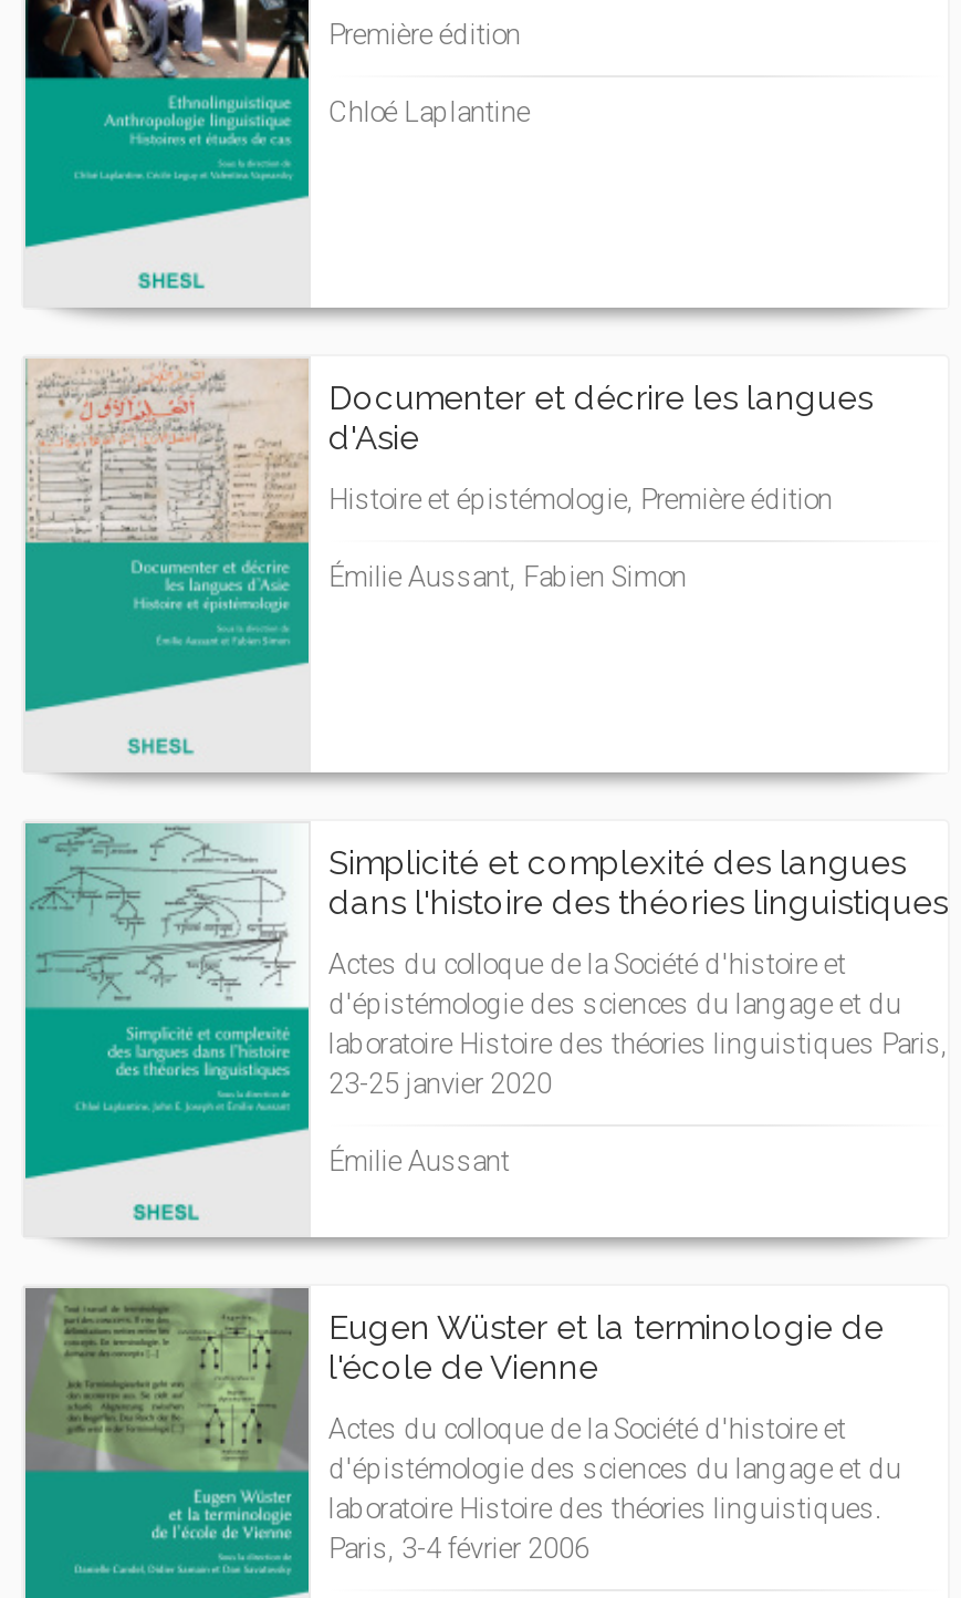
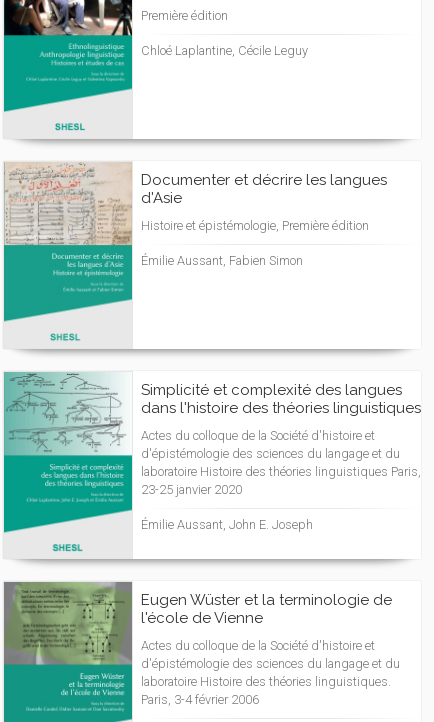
- Chloé Laplantine
+ Chloé Laplantine, Cécile Leguy

- Émilie Aussant
+ Émilie Aussant, John E. Joseph
